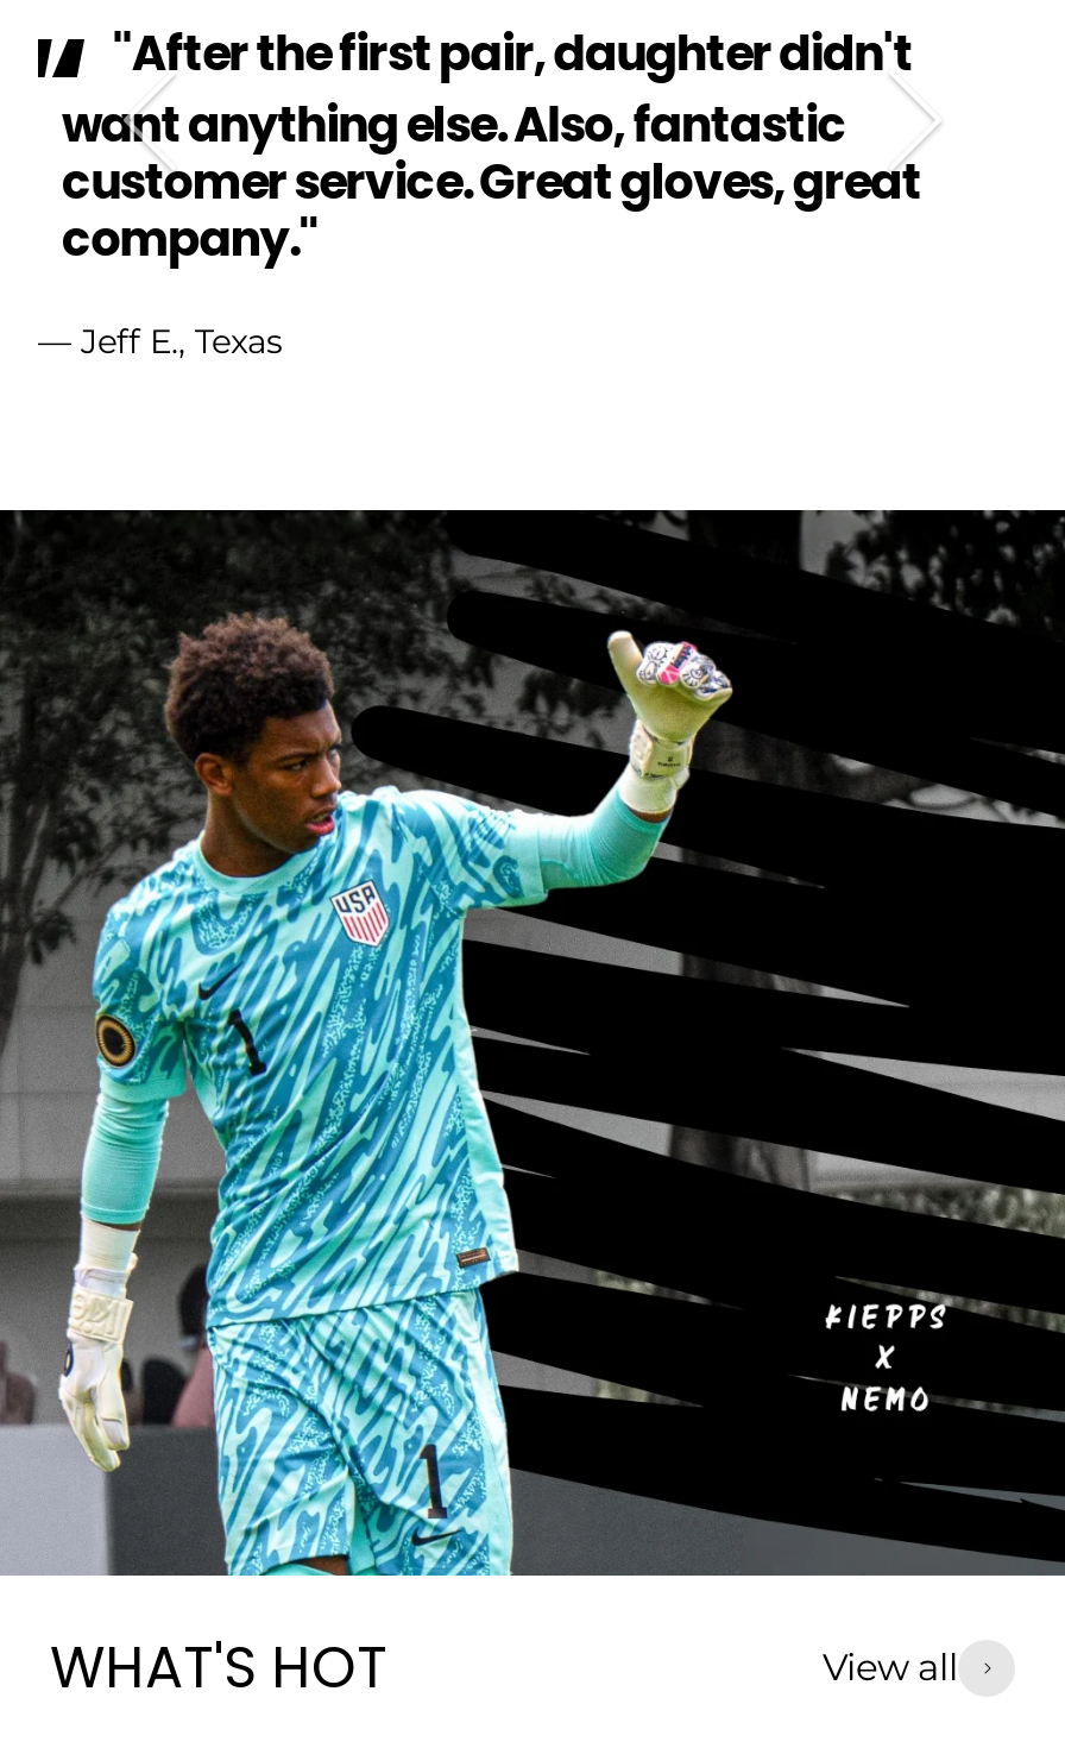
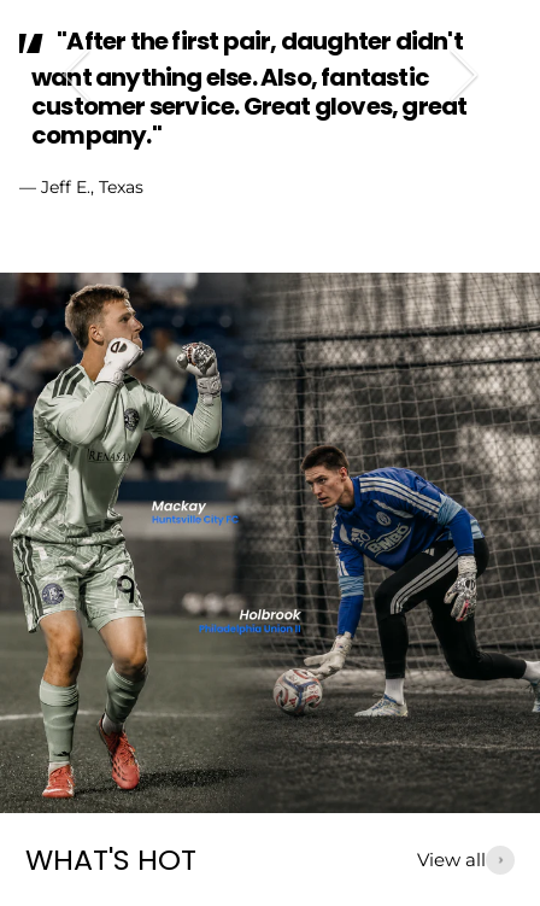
- [image]
+ [image]
